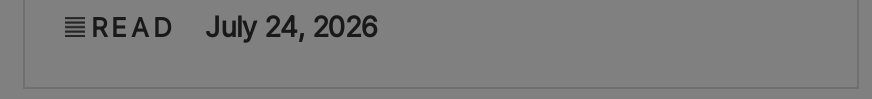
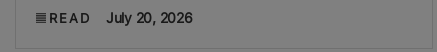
- READ July 24, 2026
+ READ July 20, 2026
